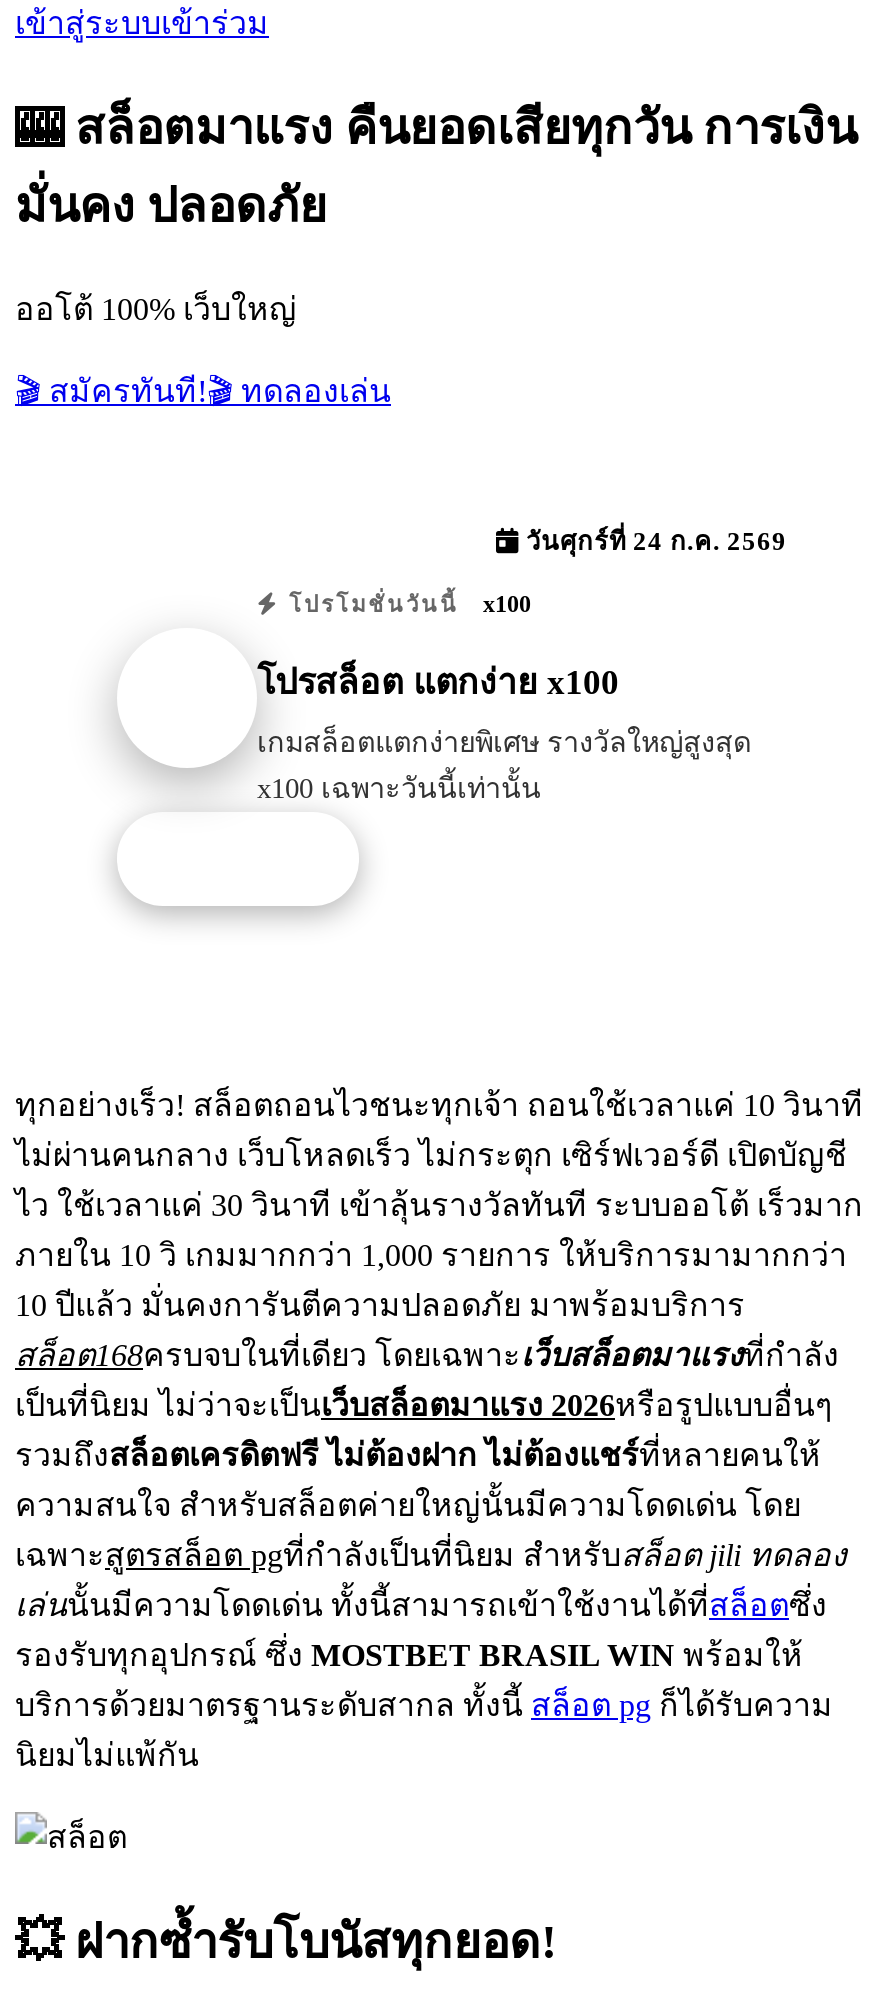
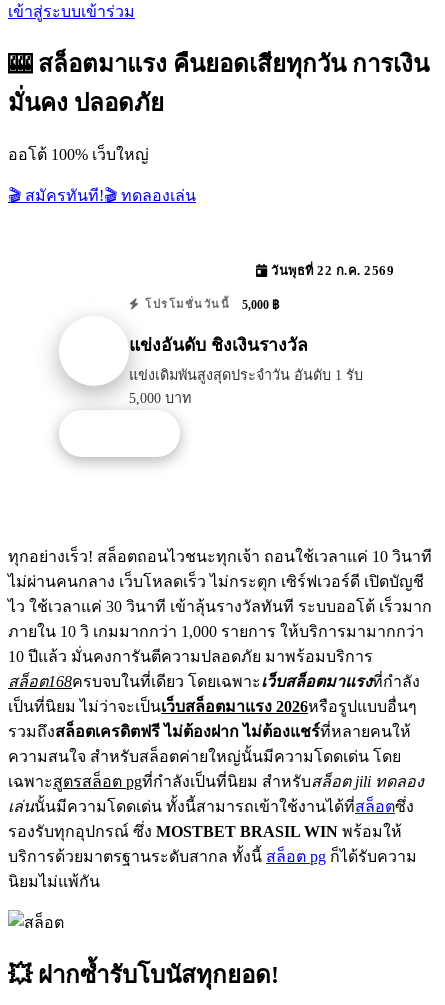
- วันศุกร์ที่ 24 ก.ค. 2569
+ วันพุธที่ 22 ก.ค. 2569

- โปรโมชั่นวันนี้ x100
+ โปรโมชั่นวันนี้ 5,000 ฿

- โปรสล็อต แตกง่าย x100
+ แข่งอันดับ ชิงเงินรางวัล

- เกมสล็อตแตกง่ายพิเศษ รางวัลใหญ่สูงสุด
- x100 เฉพาะวันนี้เท่านั้น
+ แข่งเดิมพันสูงสุดประจำวัน อันดับ 1 รับ
+ 5,000 บาท
